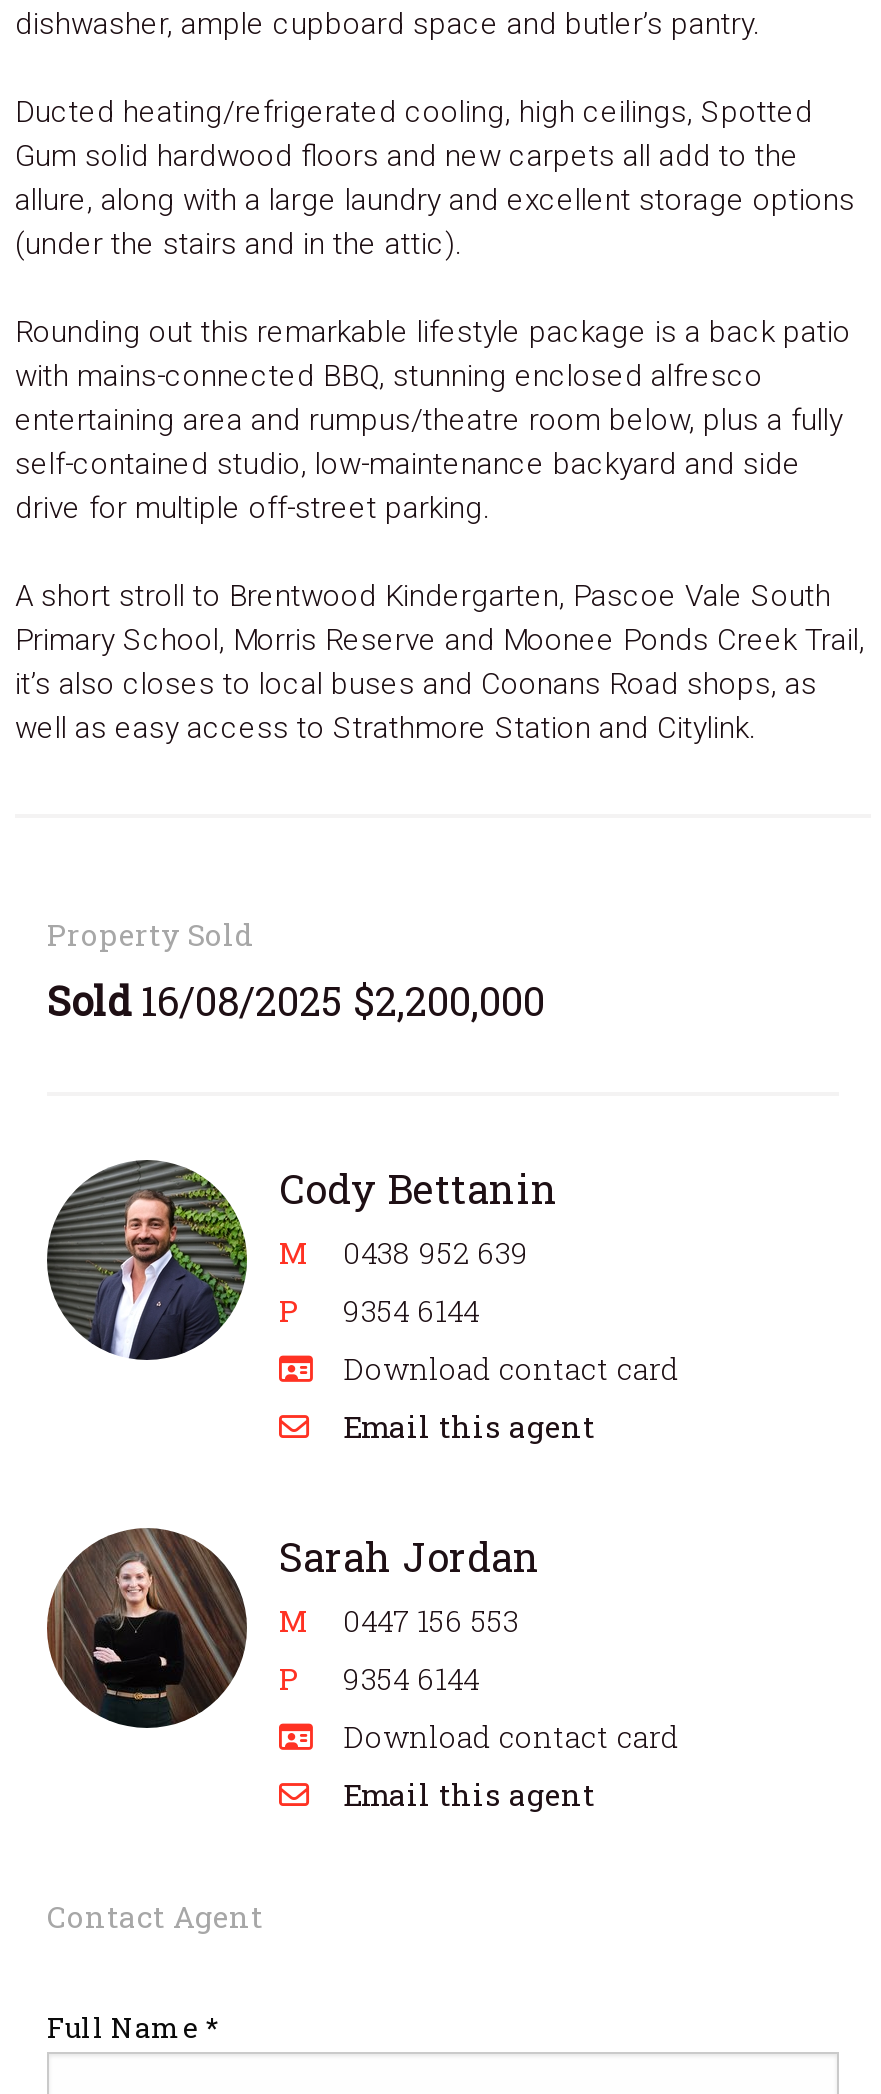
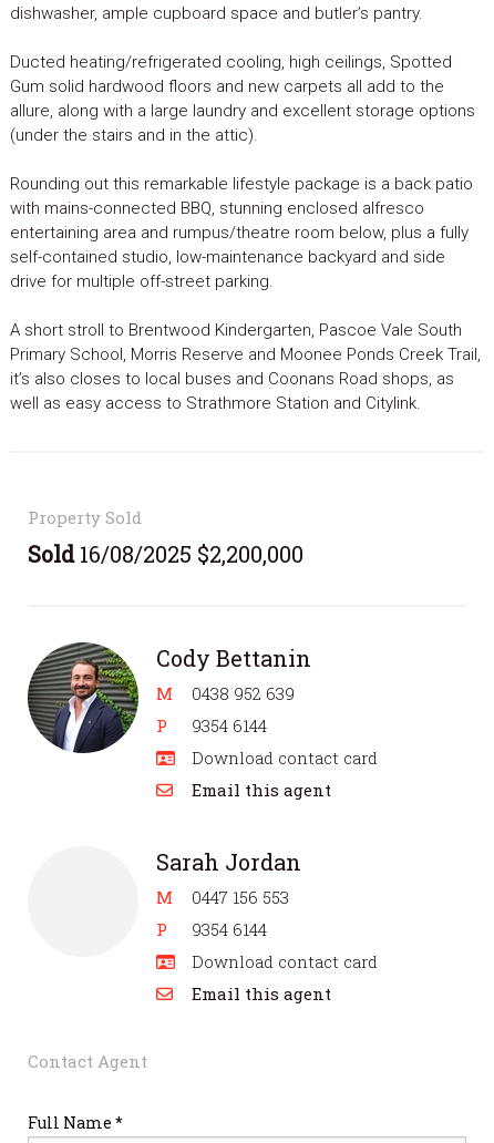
- [image]
